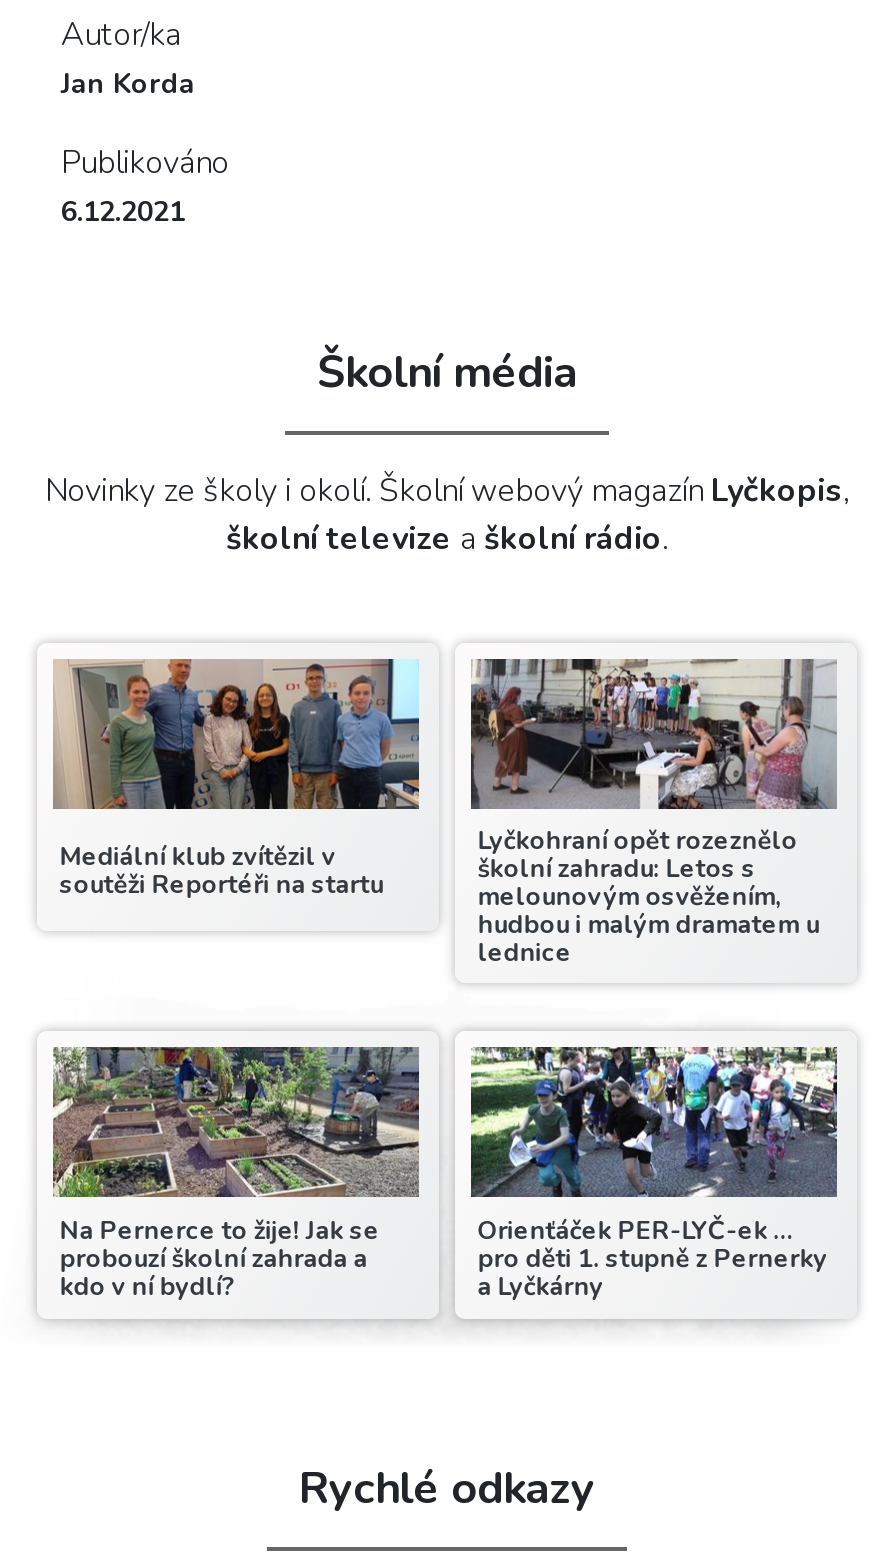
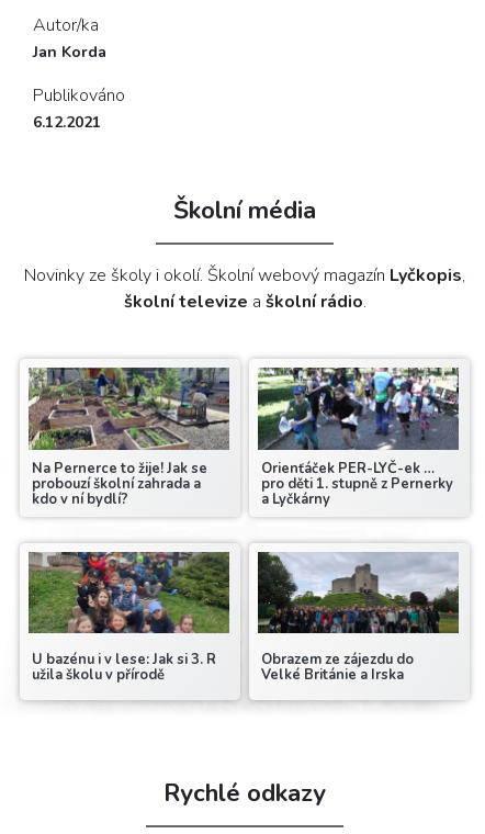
- [image]
- Mediální klub zvítězil v
- soutěži Reportéři na startu

- [image]
- Lyčkohraní opět rozeznělo
- školní zahradu: Letos s
- melounovým osvěžením,
- hudbou i malým dramatem u
- lednice

moved up: [image] | Na Pernerce to žije! Jak se | probouzí školní zahrada a | kdo v ní bydlí? | Orienťáček PER-LYČ-ek … | pro děti 1. stupně z Pernerky | a Lyčkárny

+ [image]
+ U bazénu i v lese: Jak si 3. R
+ užila školu v přírodě

+ [image]
+ Obrazem ze zájezdu do
+ Velké Británie a Irska
